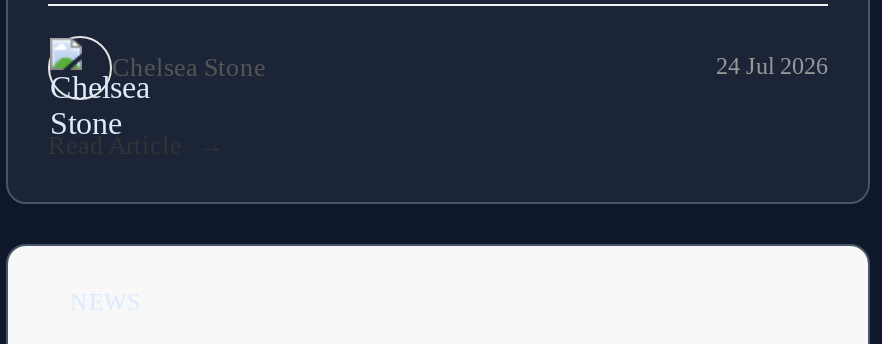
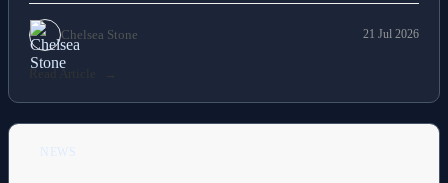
- 24 Jul 2026
+ 21 Jul 2026
